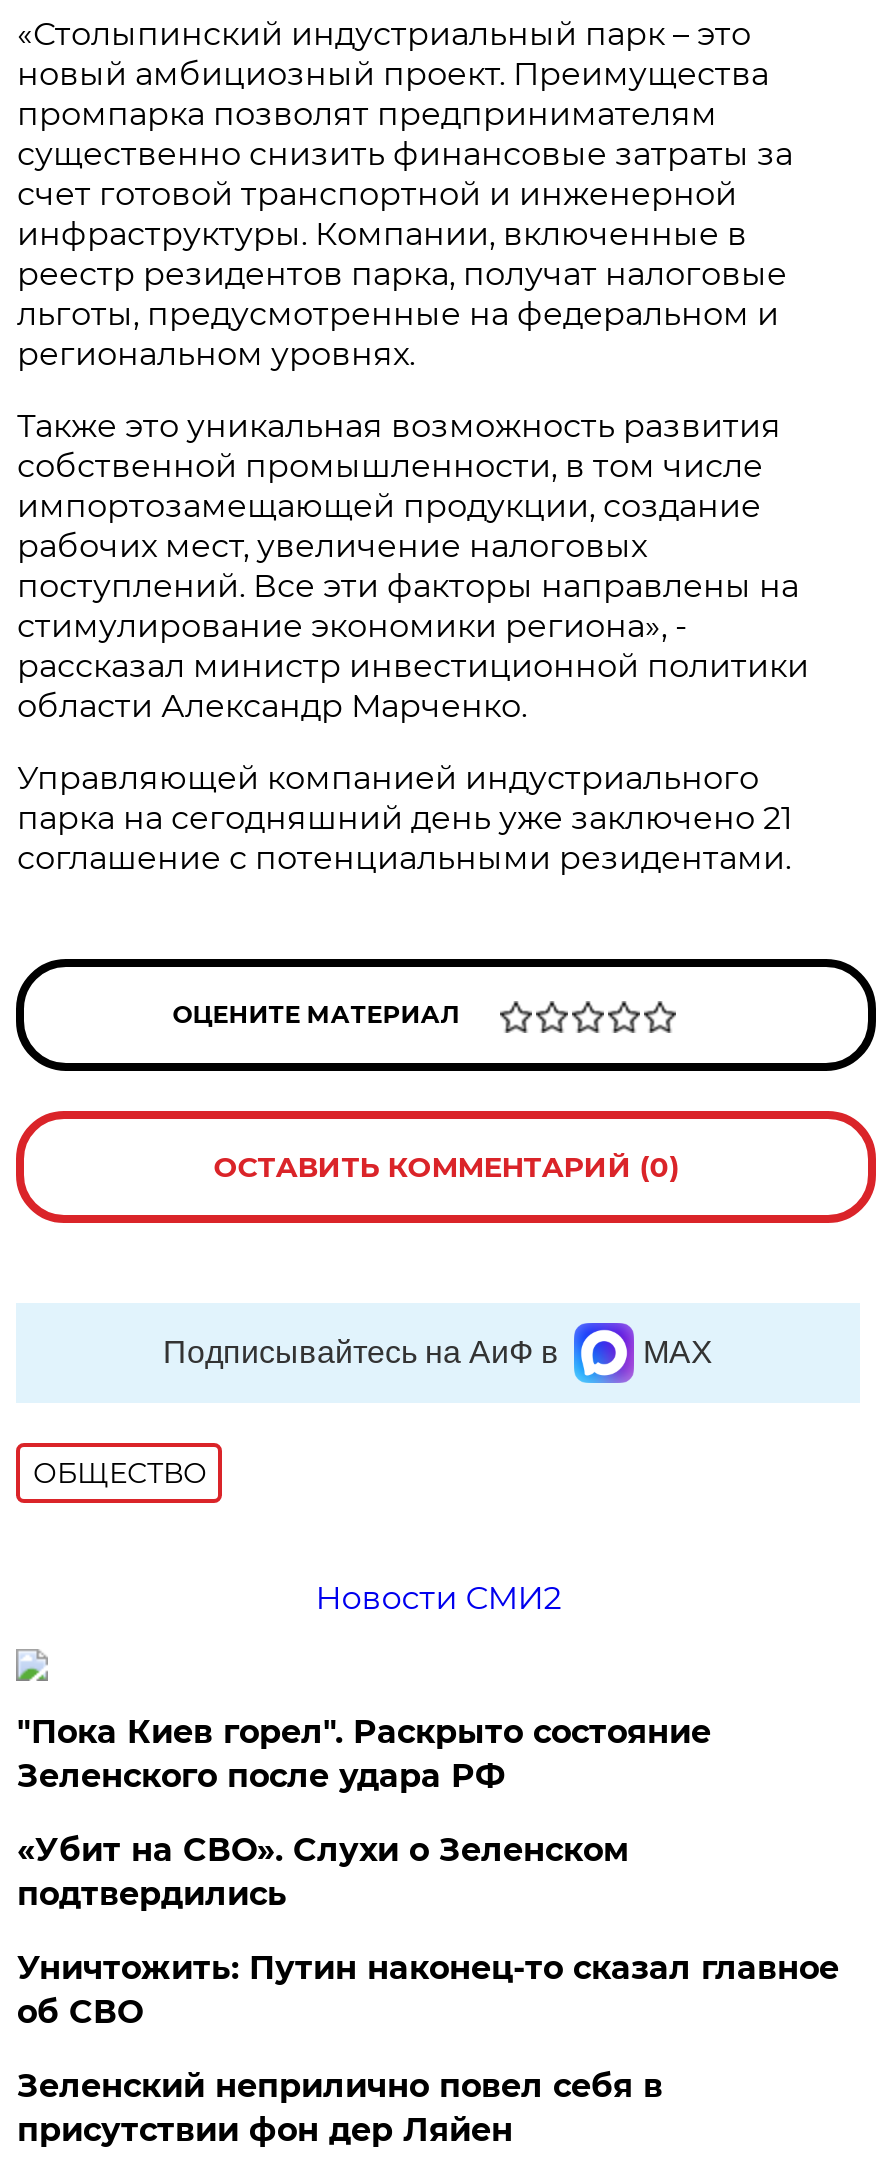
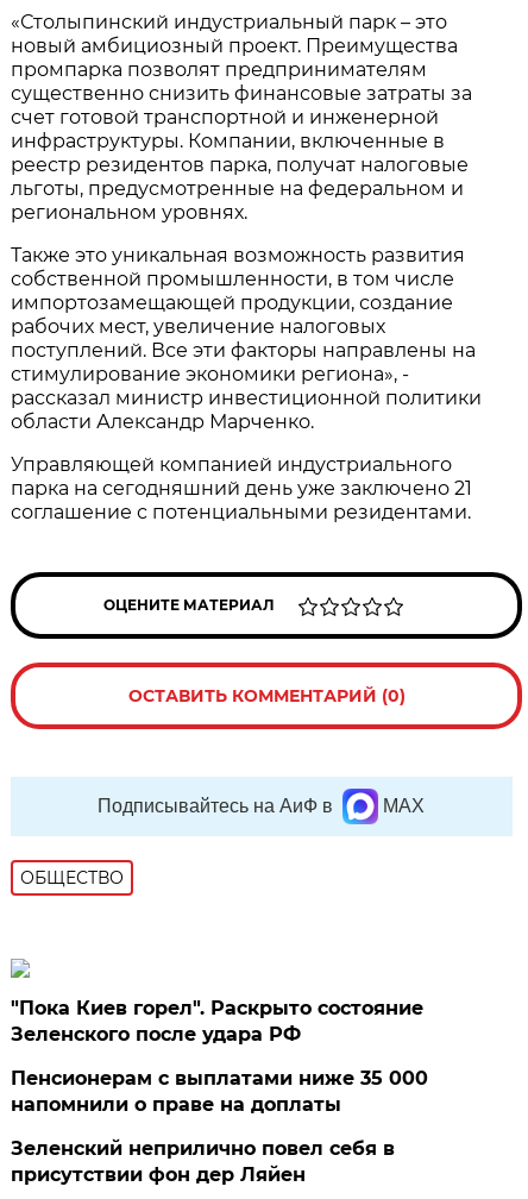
- Новости СМИ2

- «Убит на СВО». Слухи о Зеленском
- подтвердились
- Уничтожить: Путин наконец-то сказал главное
- об СВО
+ Пенсионерам с выплатами ниже 35 000
+ напомнили о праве на доплаты
